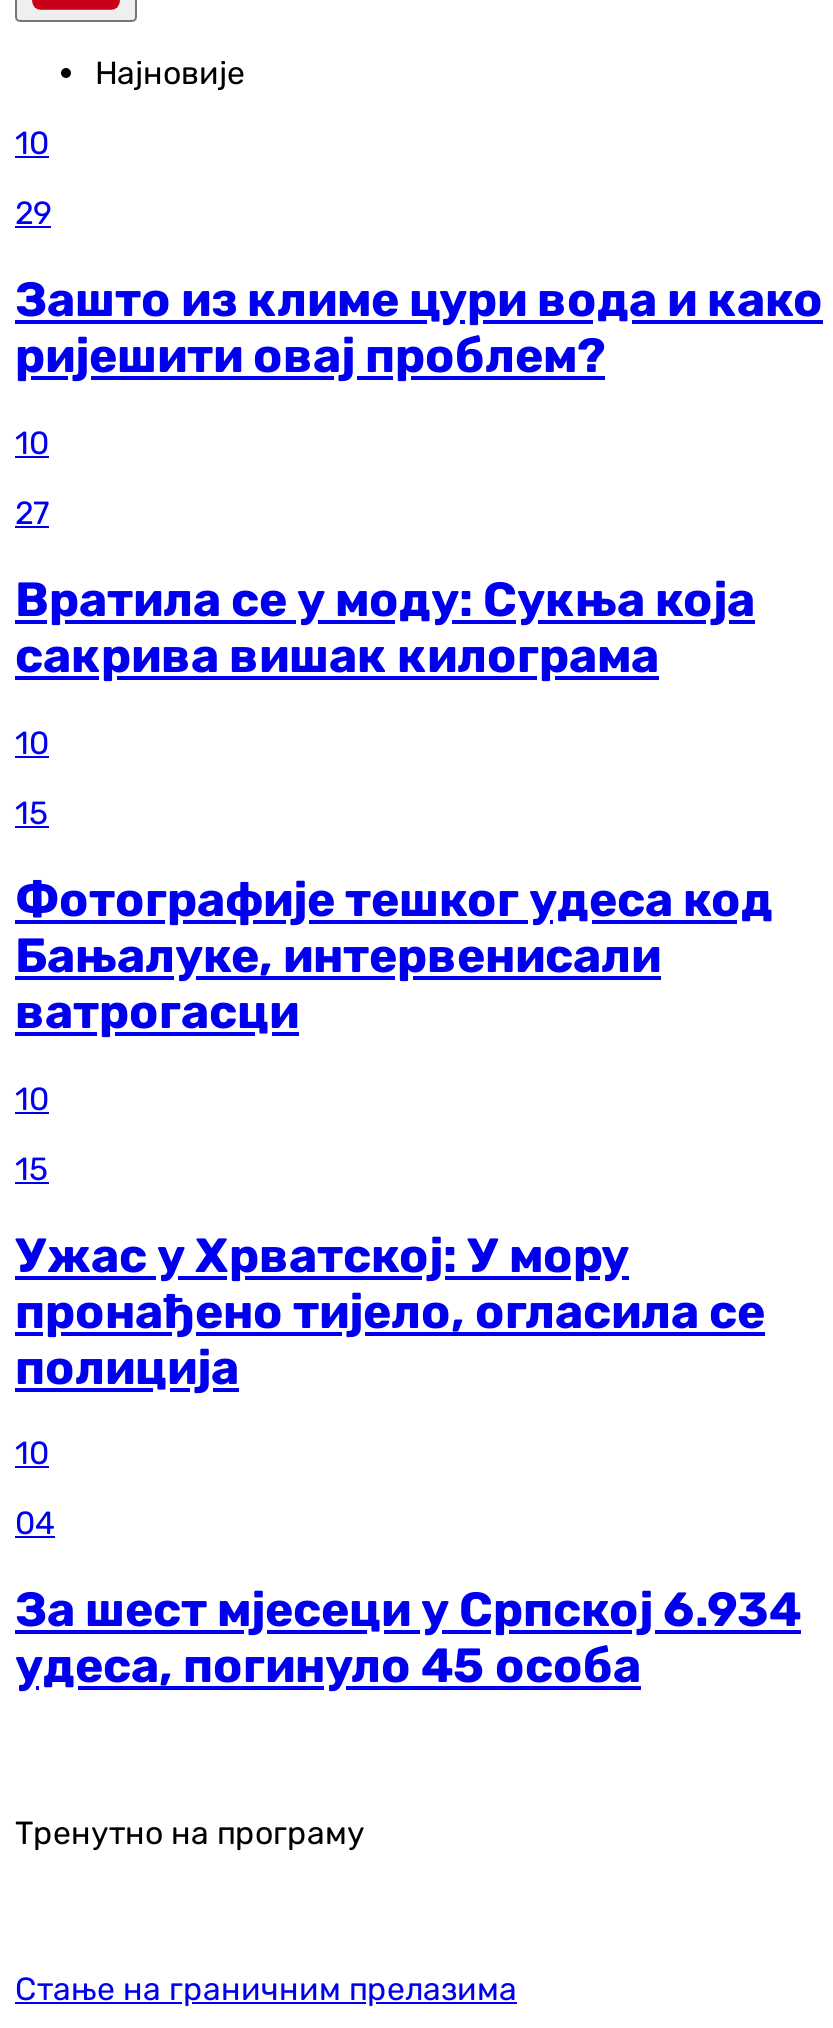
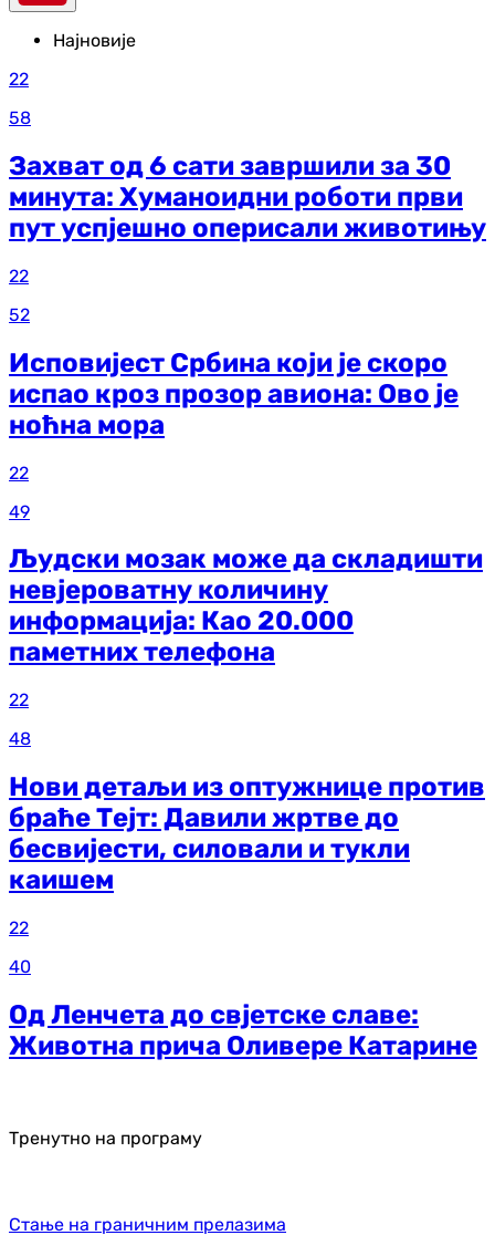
- 10
+ 22

- 29
+ 58

- Зашто из климе цури вода и како
- ријешити овај проблем?
+ Захват од 6 сати завршили за 30
+ минута: Хуманоидни роботи први
+ пут успјешно оперисали животињу

- 10
+ 22

- 27
+ 52

- Вратила се у моду: Сукња која
- сакрива вишак килограма
+ Исповијест Србина који је скоро
+ испао кроз прозор авиона: Ово је
+ ноћна мора

- 10
+ 22

- 15
+ 49

- Фотографије тешког удеса код
- Бањалуке, интервенисали
- ватрогасци
+ Људски мозак може да складишти
+ невјероватну количину
+ информација: Као 20.000
+ паметних телефона

- 10
+ 22

- 15
+ 48

- Ужас у Хрватској: У мору
- пронађено тијело, огласила се
- полиција
+ Нови детаљи из оптужнице против
+ браће Тејт: Давили жртве до
+ бесвијести, силовали и тукли
+ каишем

- 10
+ 22

- 04
+ 40

- За шест мјесеци у Српској 6.934
- удеса, погинуло 45 особа
+ Од Ленчета до свјетске славе:
+ Животна прича Оливере Катарине
